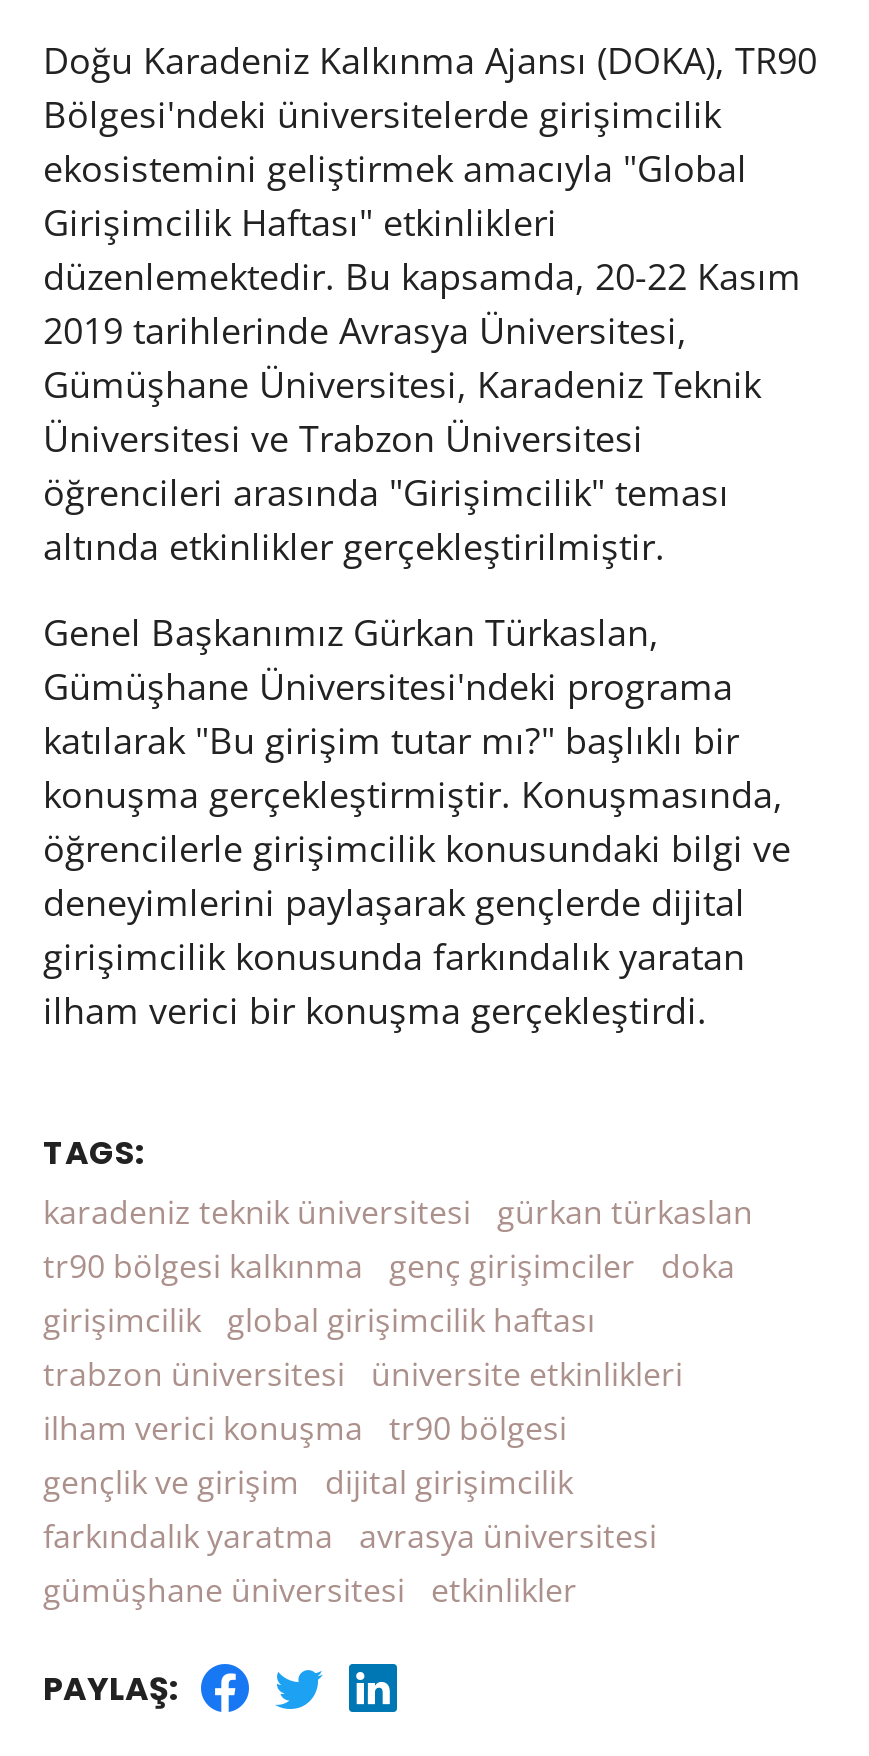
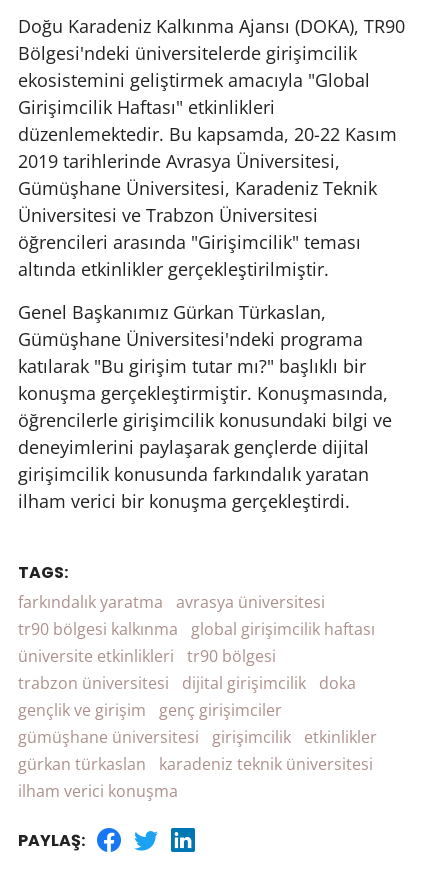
- karadeniz teknik üniversitesi gürkan türkaslan
- tr90 bölgesi kalkınma genç girişimciler doka
- girişimcilik global girişimcilik haftası
- trabzon üniversitesi üniversite etkinlikleri
- ilham verici konuşma tr90 bölgesi
- gençlik ve girişim dijital girişimcilik

moved up: farkındalık yaratma avrasya üniversitesi

- gümüşhane üniversitesi etkinlikler
+ tr90 bölgesi kalkınma global girişimcilik haftası
+ üniversite etkinlikleri tr90 bölgesi
+ trabzon üniversitesi dijital girişimcilik doka
+ gençlik ve girişim genç girişimciler
+ gümüşhane üniversitesi girişimcilik etkinlikler
+ gürkan türkaslan karadeniz teknik üniversitesi
+ ilham verici konuşma
